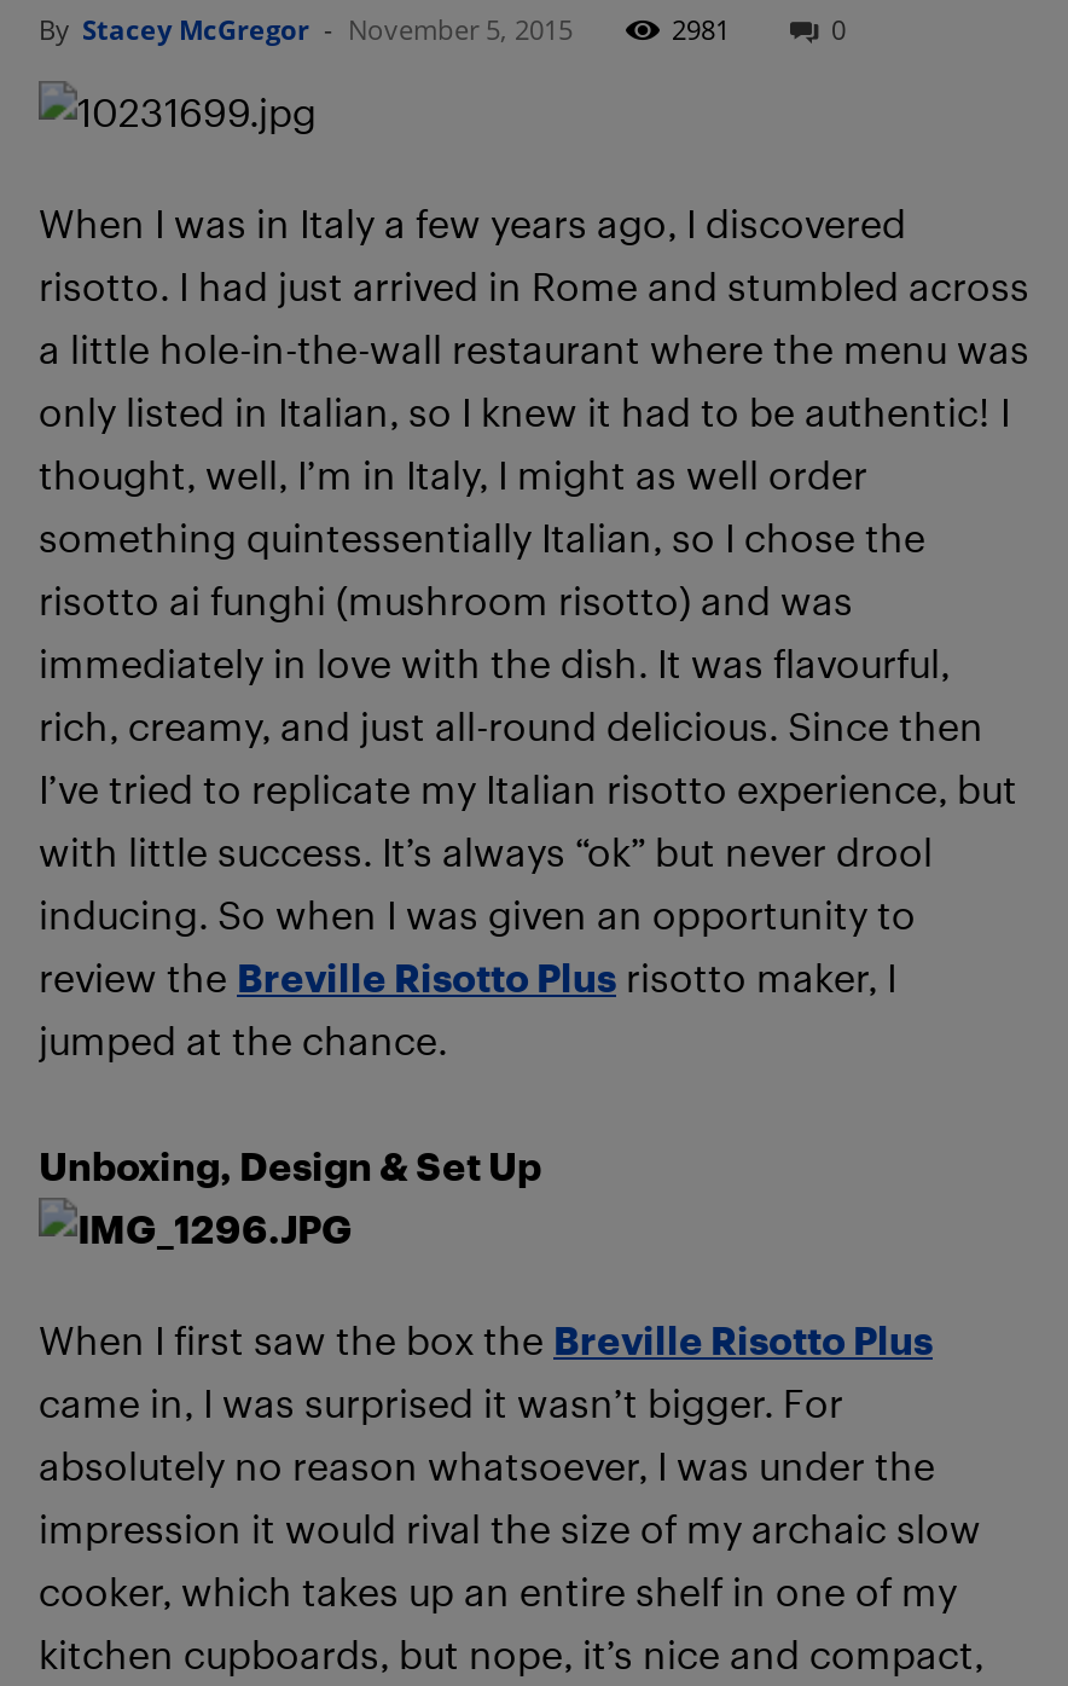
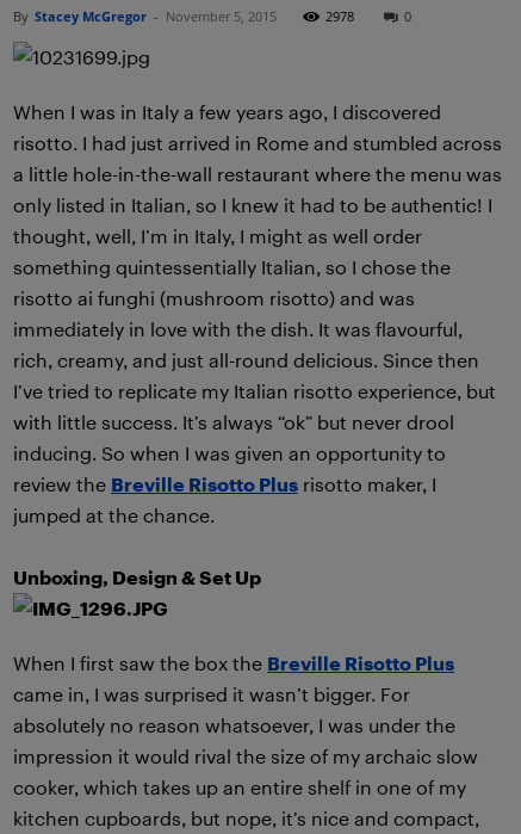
- 2981
+ 2978
